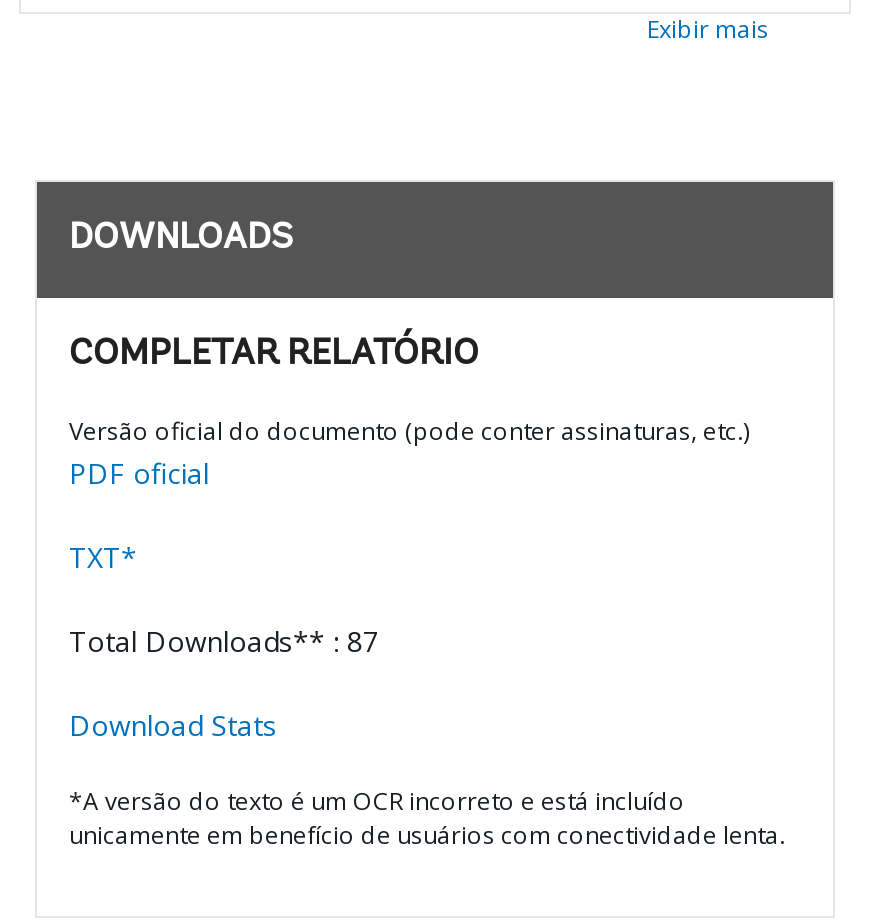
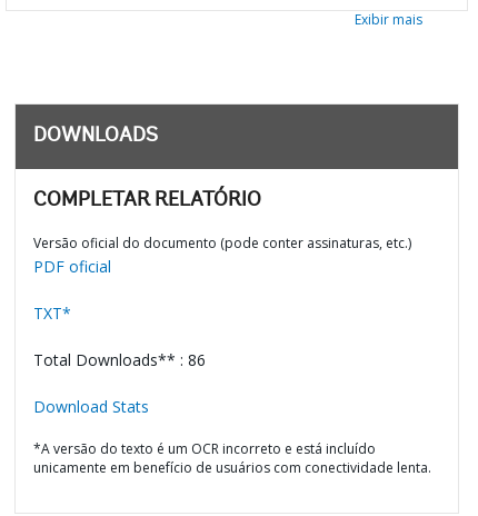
- Total Downloads** : 87
+ Total Downloads** : 86
